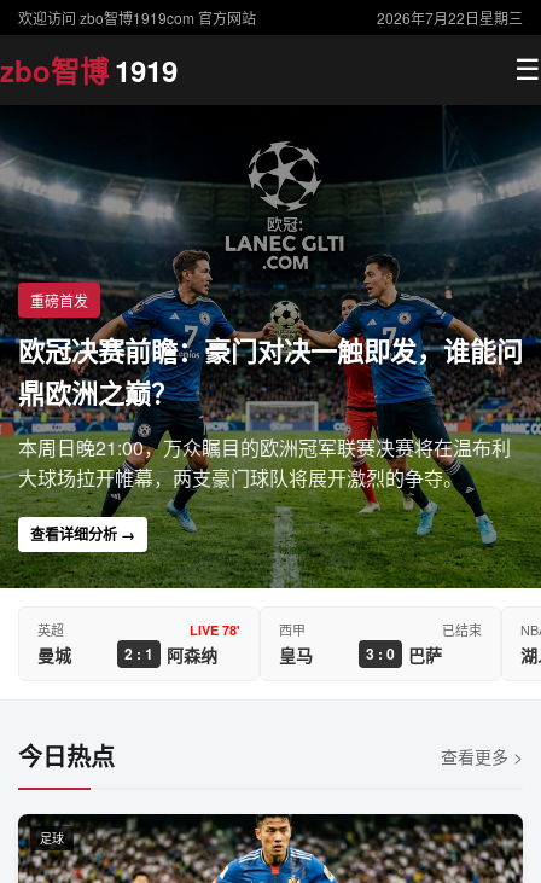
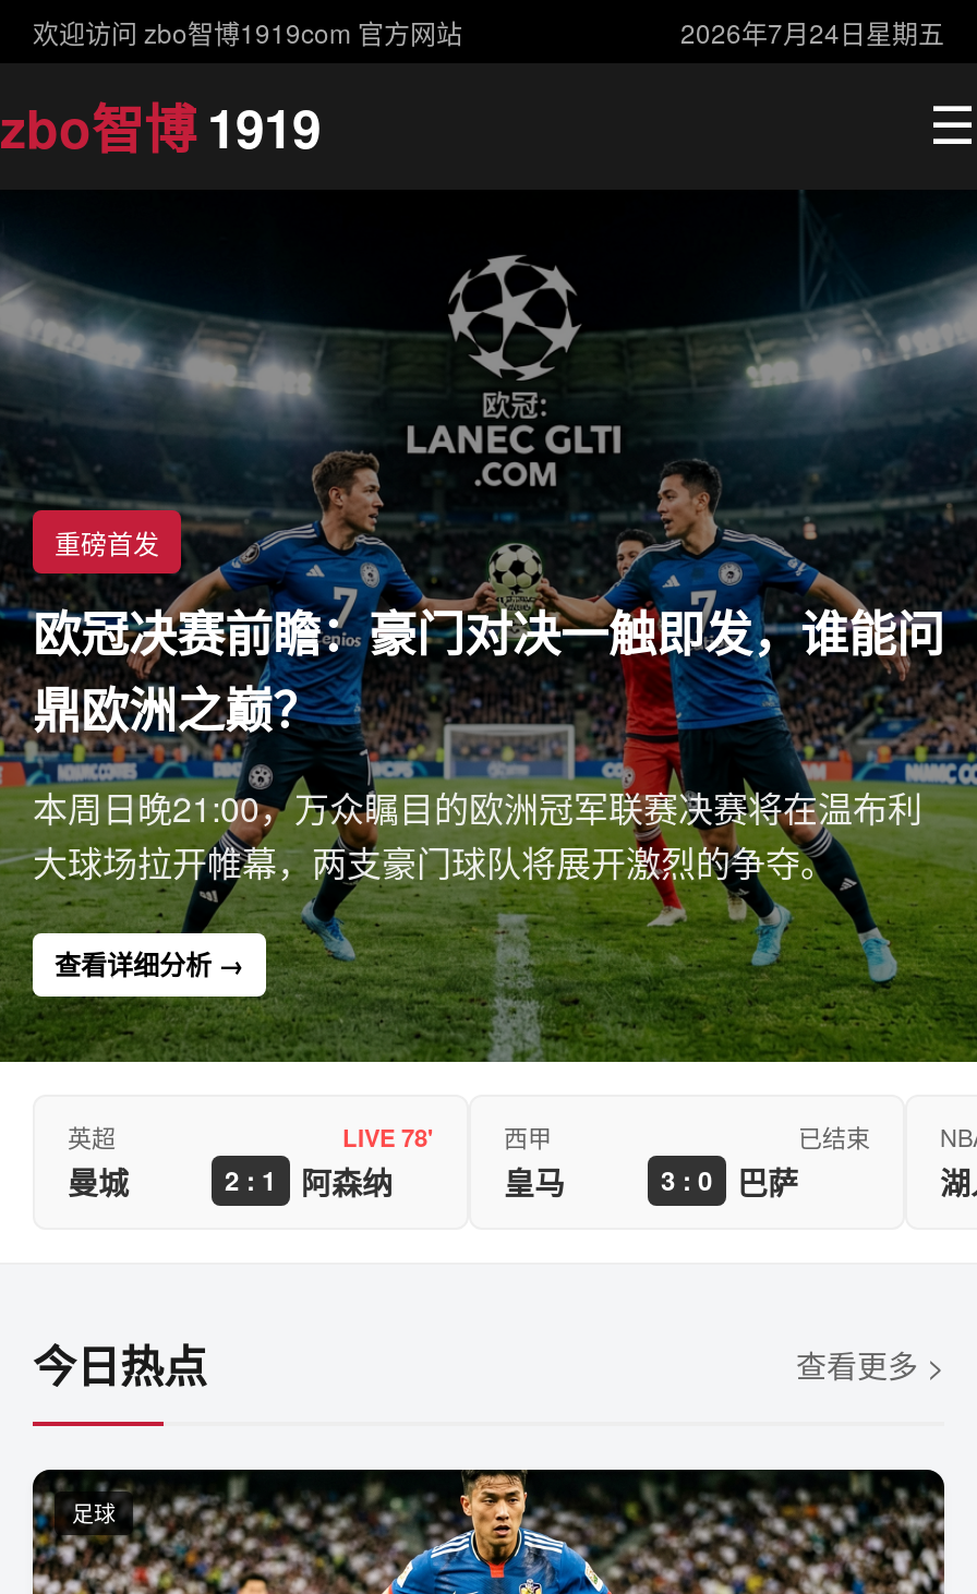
- 2026年7月22日星期三
+ 2026年7月24日星期五
